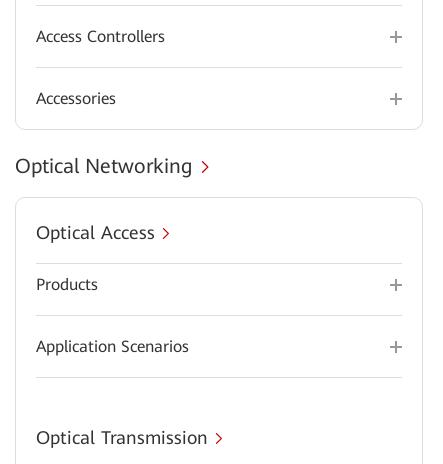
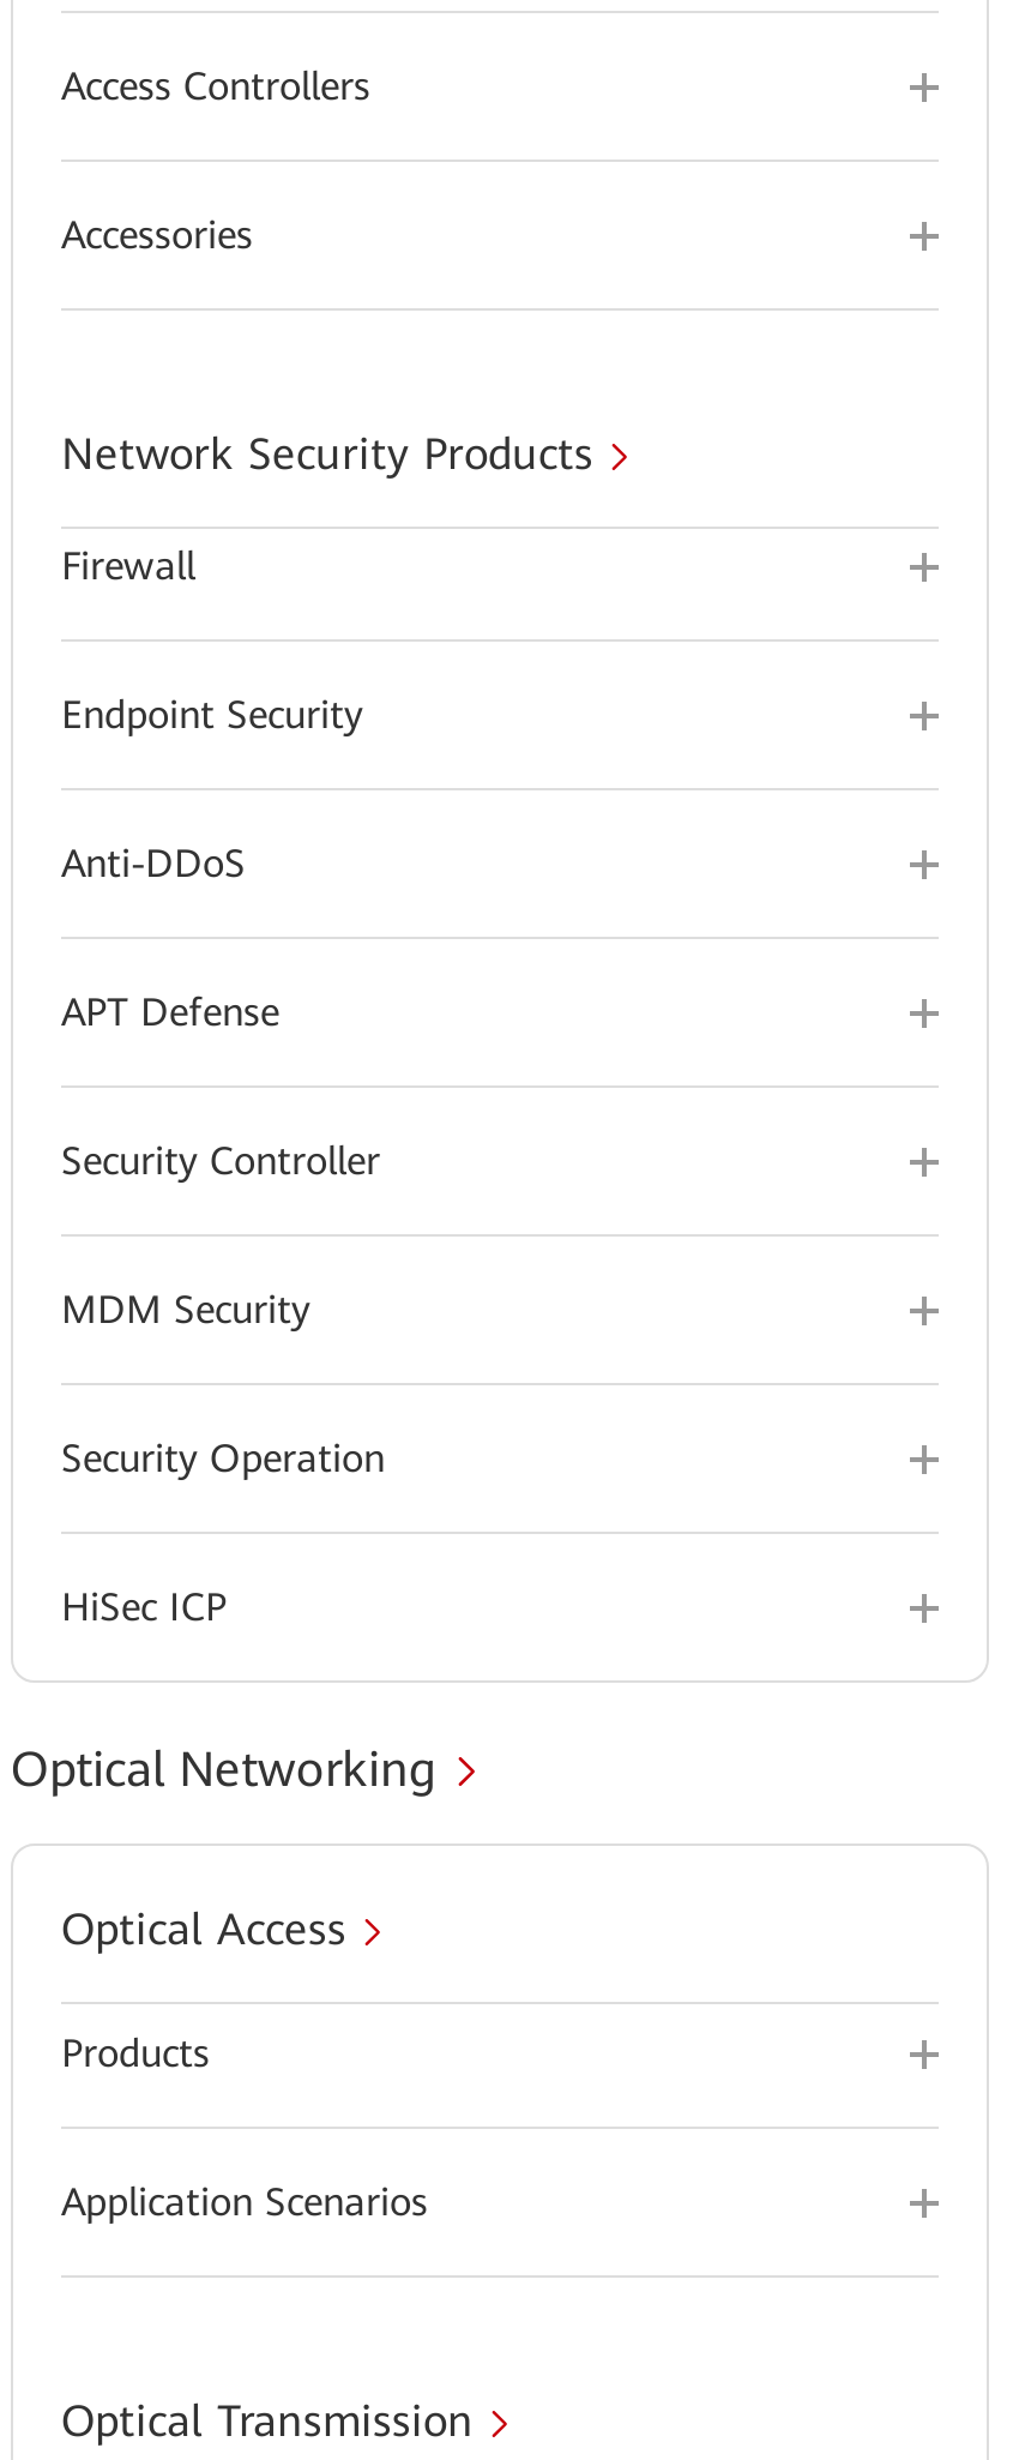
+ Network Security Products
+ Firewall
+ Endpoint Security
+ Anti-DDoS
+ APT Defense
+ Security Controller
+ MDM Security
+ Security Operation
+ HiSec ICP
